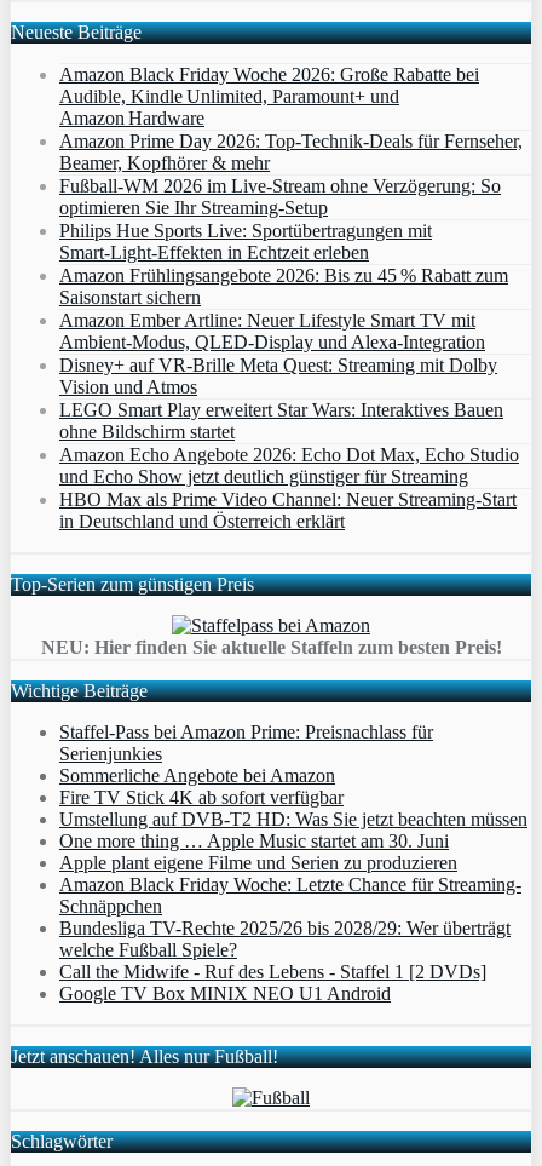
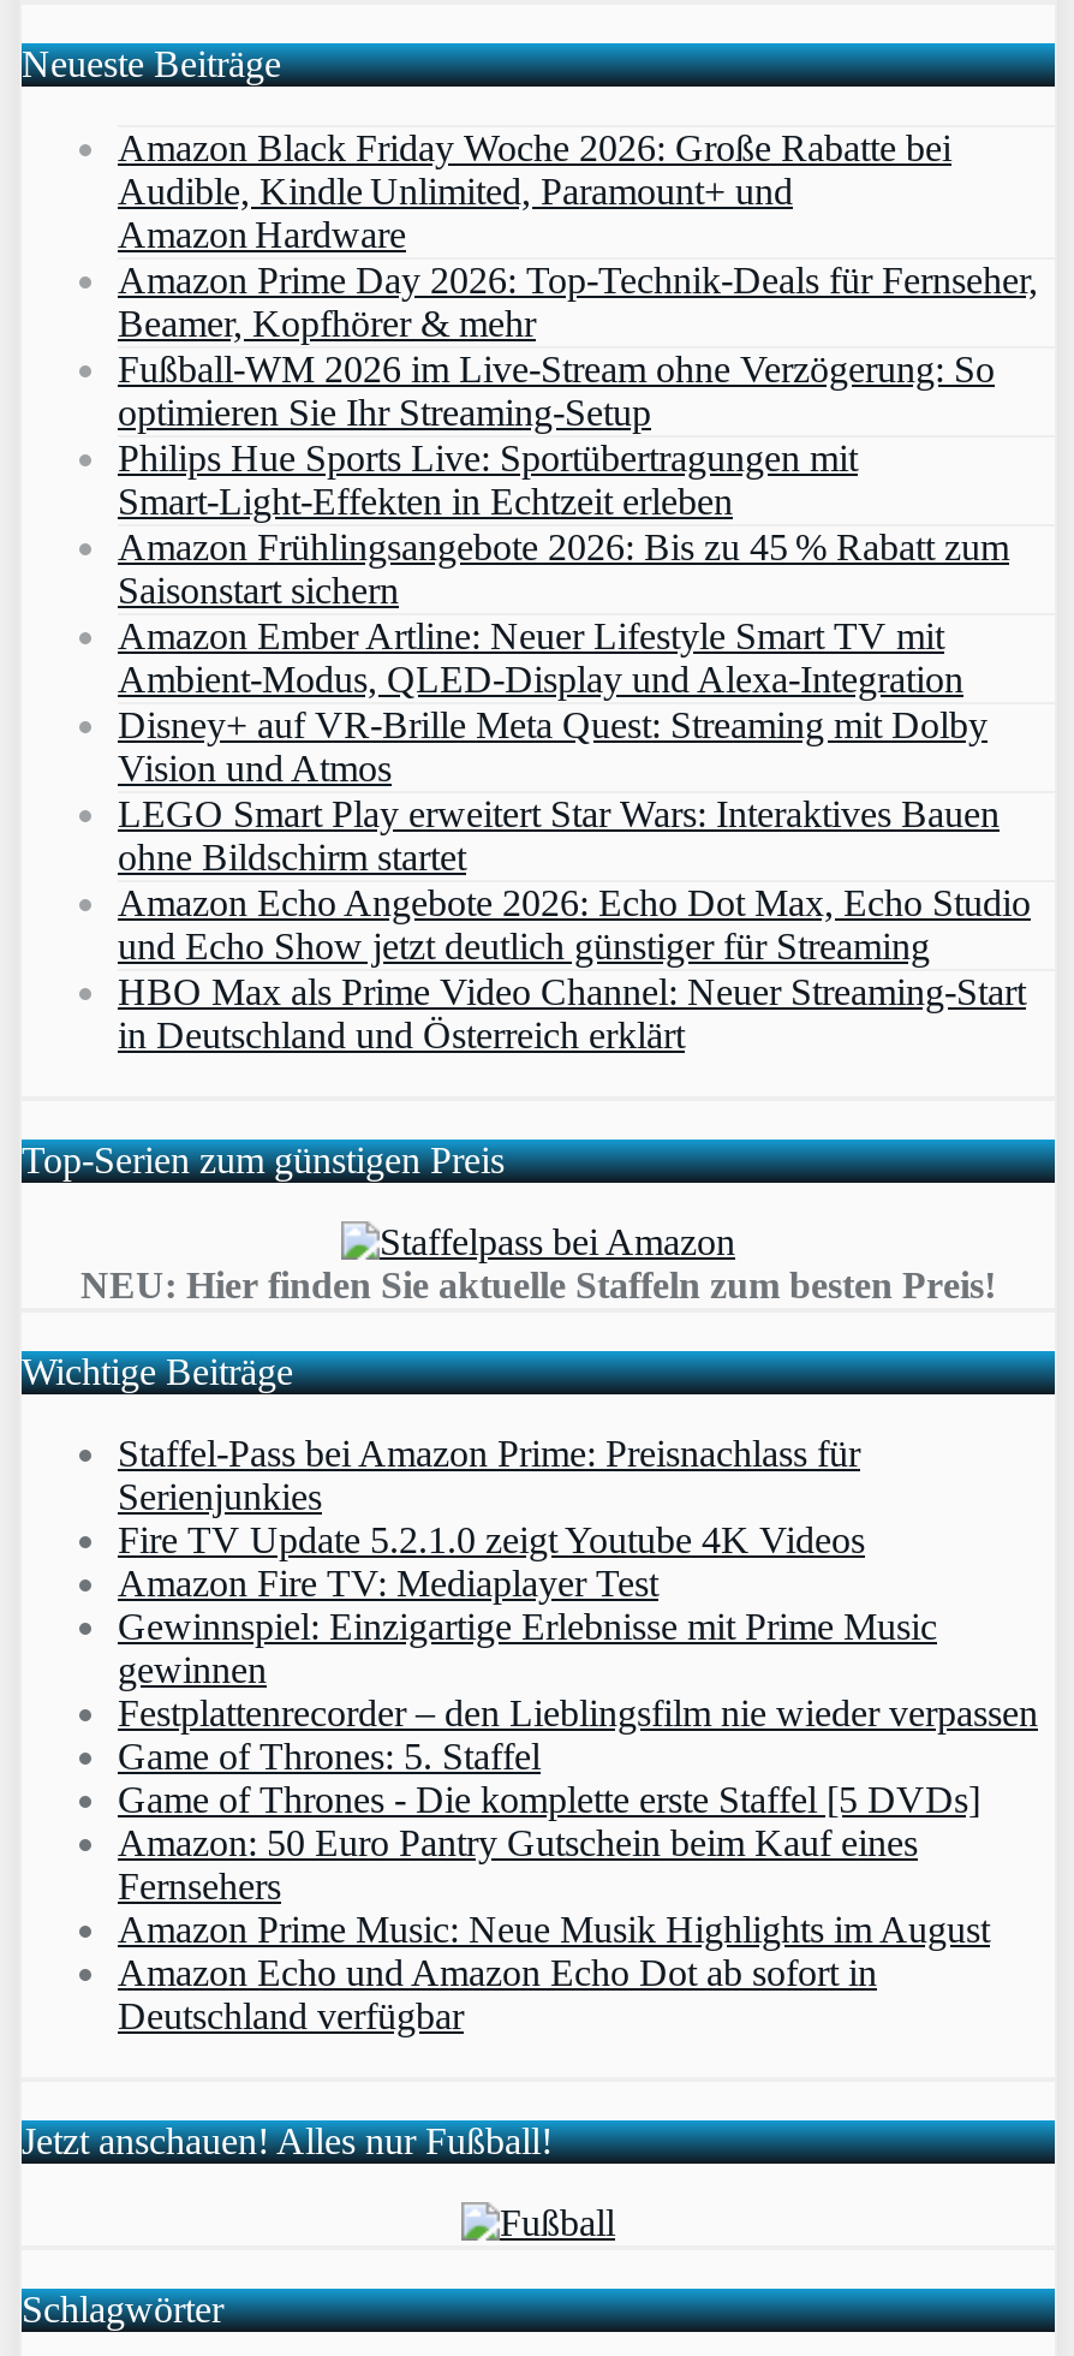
- Sommerliche Angebote bei Amazon
- Fire TV Stick 4K ab sofort verfügbar
- Umstellung auf DVB-T2 HD: Was Sie jetzt beachten müssen
- One more thing … Apple Music startet am 30. Juni
- Apple plant eigene Filme und Serien zu produzieren
- Amazon Black Friday Woche: Letzte Chance für Streaming-
- Schnäppchen
- Bundesliga TV-Rechte 2025/26 bis 2028/29: Wer überträgt
- welche Fußball Spiele?
- Call the Midwife - Ruf des Lebens - Staffel 1 [2 DVDs]
- Google TV Box MINIX NEO U1 Android
+ Fire TV Update 5.2.1.0 zeigt Youtube 4K Videos
+ Amazon Fire TV: Mediaplayer Test
+ Gewinnspiel: Einzigartige Erlebnisse mit Prime Music
+ gewinnen
+ Festplattenrecorder – den Lieblingsfilm nie wieder verpassen
+ Game of Thrones: 5. Staffel
+ Game of Thrones - Die komplette erste Staffel [5 DVDs]
+ Amazon: 50 Euro Pantry Gutschein beim Kauf eines
+ Fernsehers
+ Amazon Prime Music: Neue Musik Highlights im August
+ Amazon Echo und Amazon Echo Dot ab sofort in
+ Deutschland verfügbar
